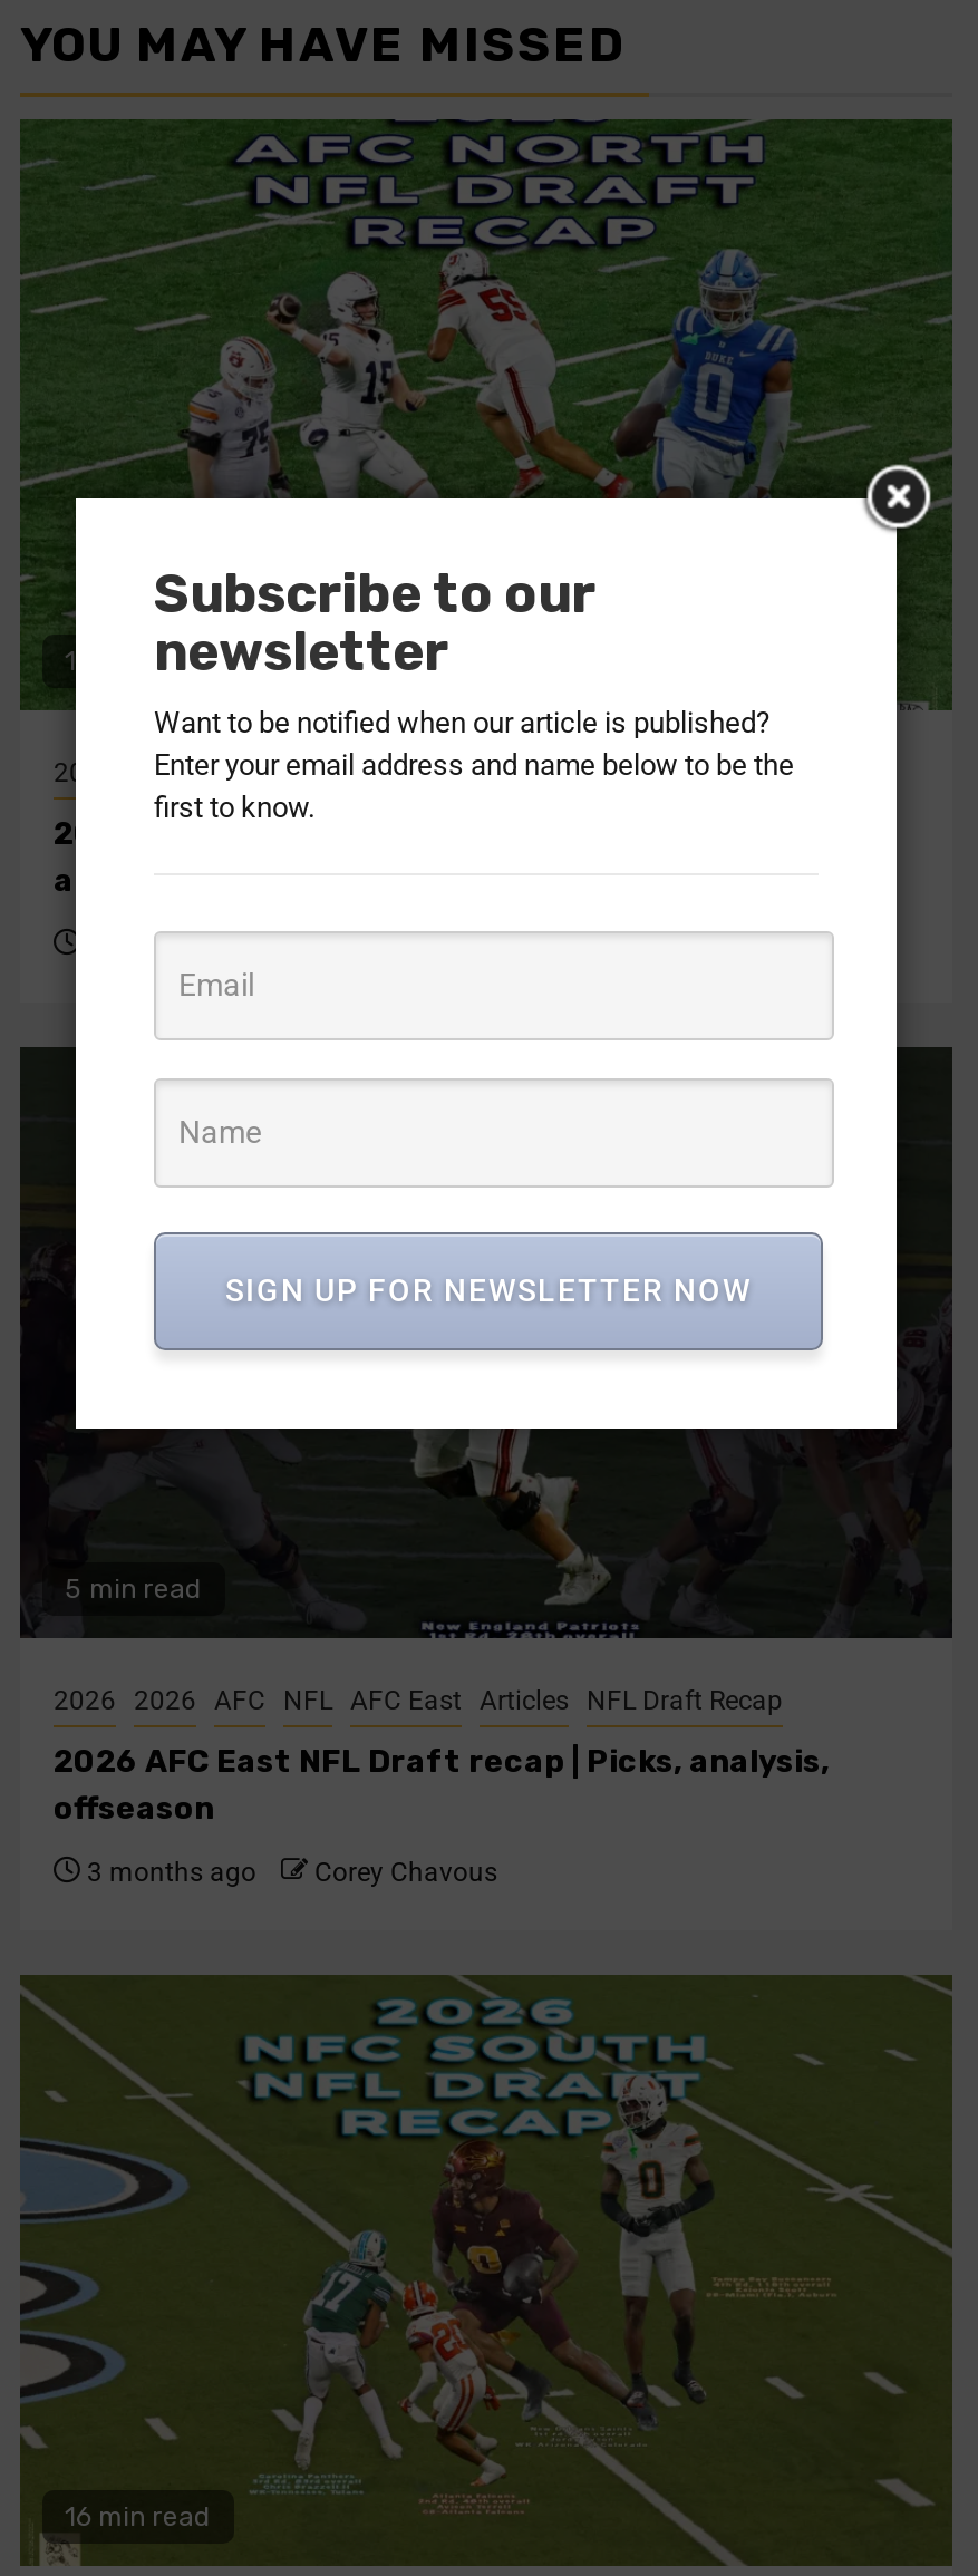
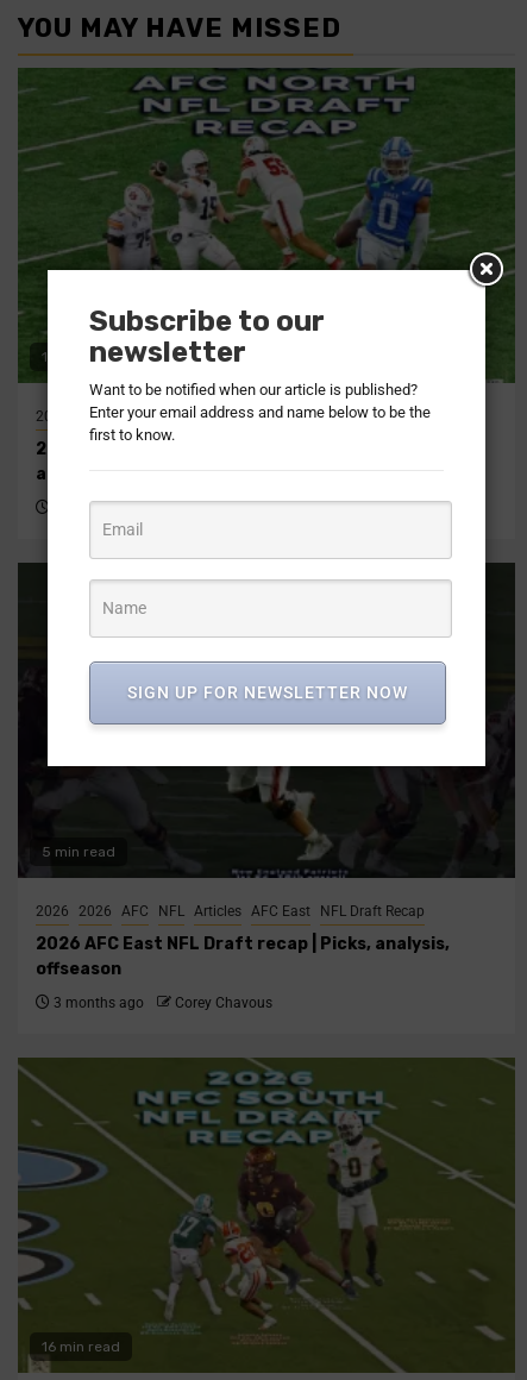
- 2026 2026 AFC NFL AFC East Articles NFL Draft Recap
+ 2026 2026 AFC NFL Articles AFC East NFL Draft Recap
